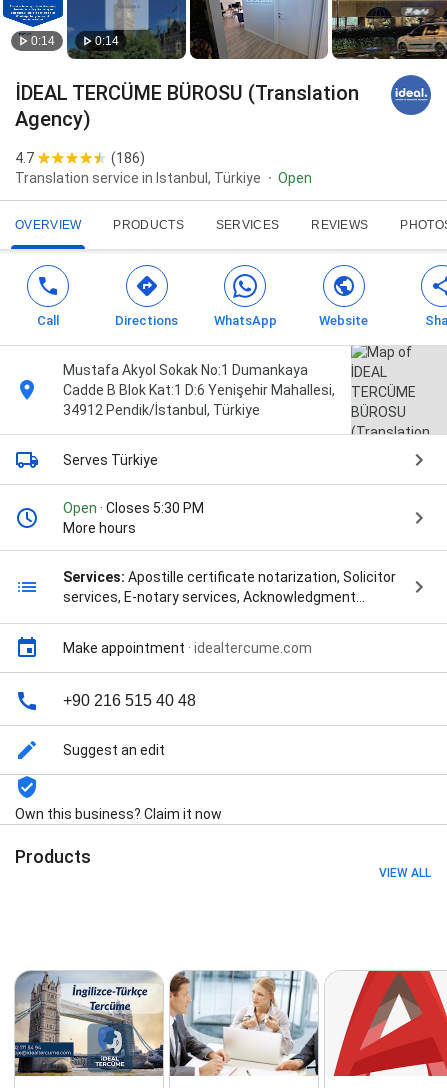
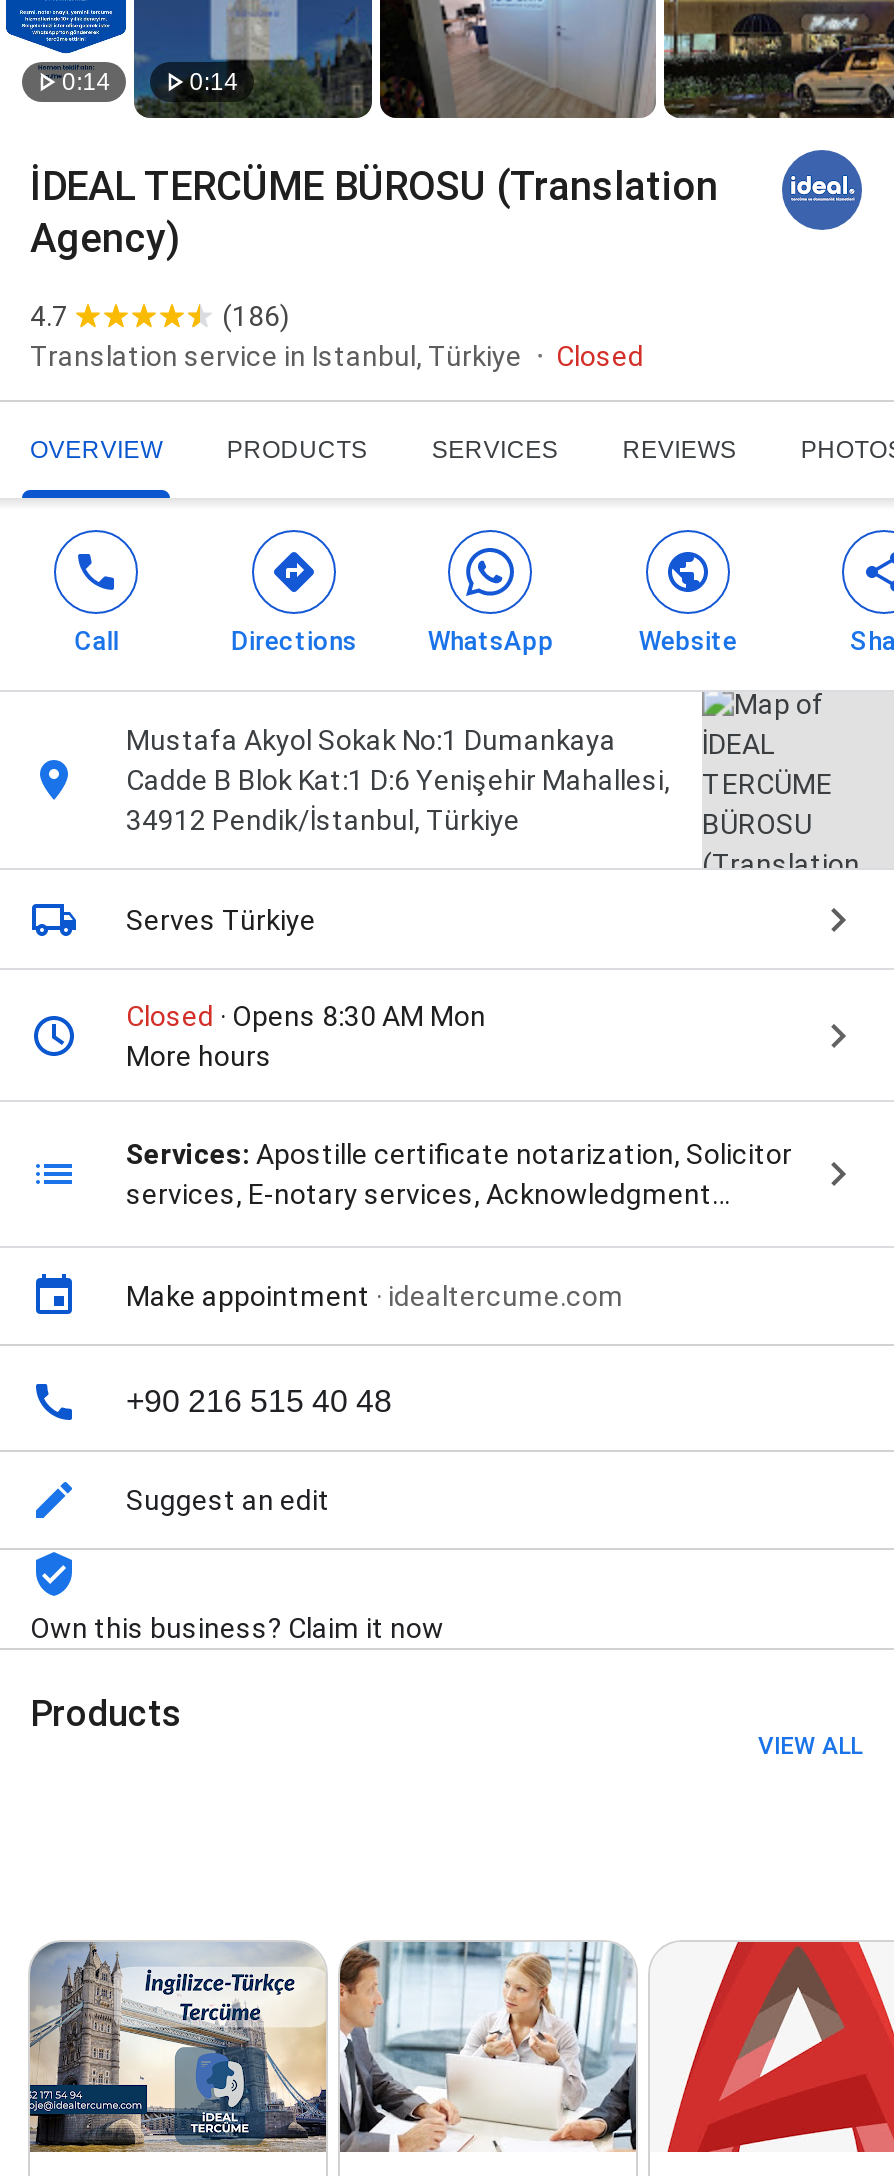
- Open
+ Closed

- Open · Closes 5:30 PM
+ Closed · Opens 8:30 AM Mon
